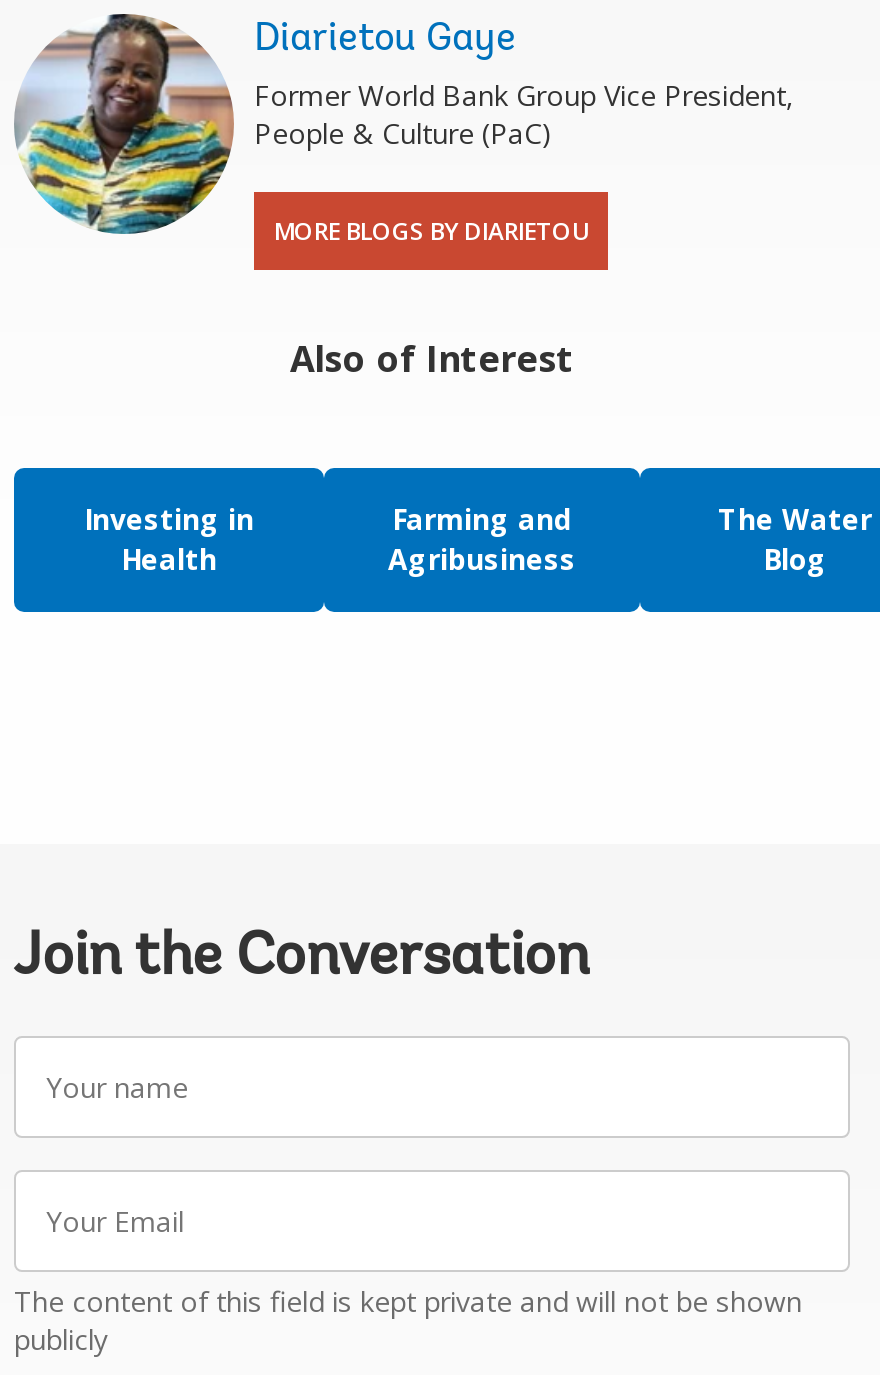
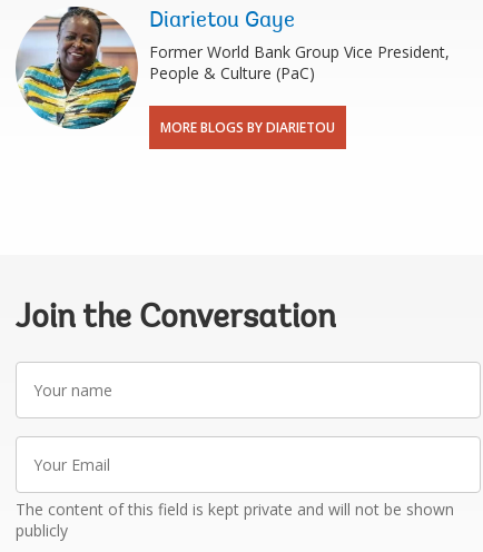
- [image]
- Also of Interest
- Investing in
- Health

- Farming and
- Agribusiness

- The Water
- Blog
